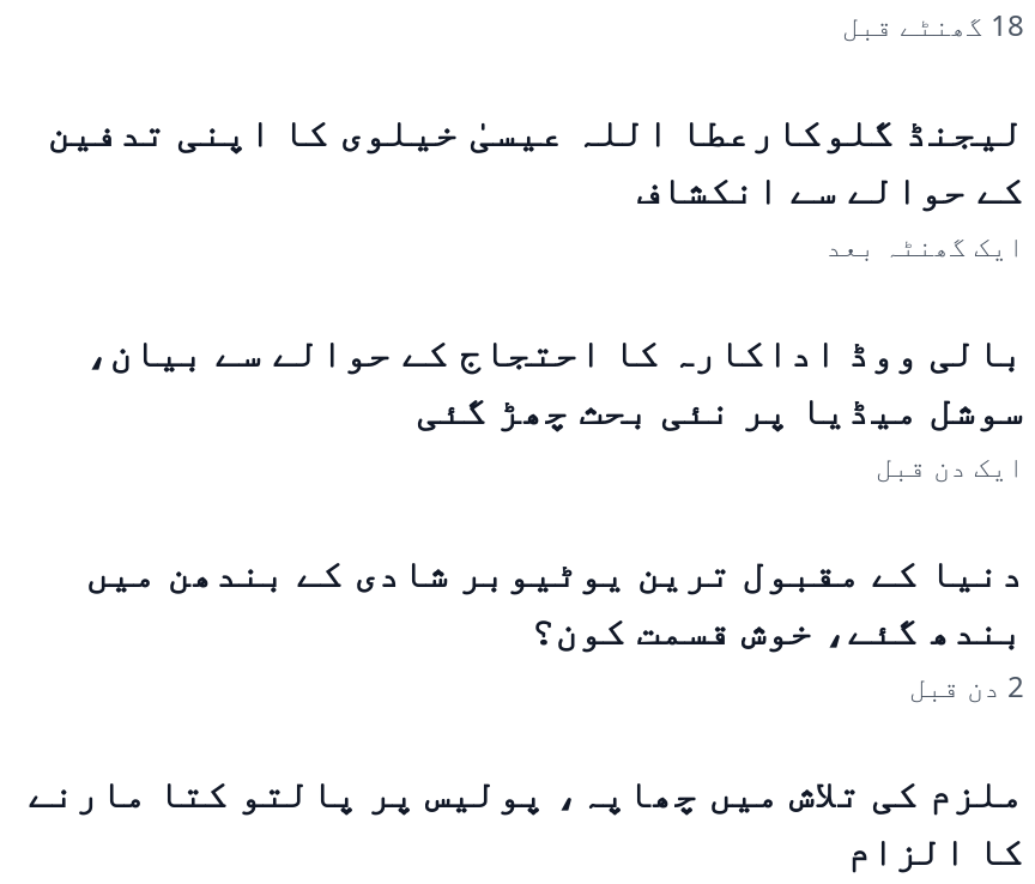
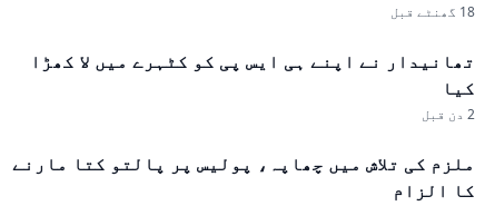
- لیجنڈ گلوکارعطا اللہ عیسیٰ خیلوی کا اپنی تدفین
- کے حوالے سے انکشاف
- ایک گھنٹہ بعد
- بالی ووڈ اداکارہ کا احتجاج کے حوالے سے بیان،
- سوشل میڈیا پر نئی بحث چھڑ گئی
- ایک دن قبل
- دنیا کے مقبول ترین یوٹیوبر شادی کے بندھن میں
- بندھ گئے، خوش قسمت کون؟
+ تھانیدار نے اپنے ہی ایس پی کو کٹہرے میں لا کھڑا
+ کیا
